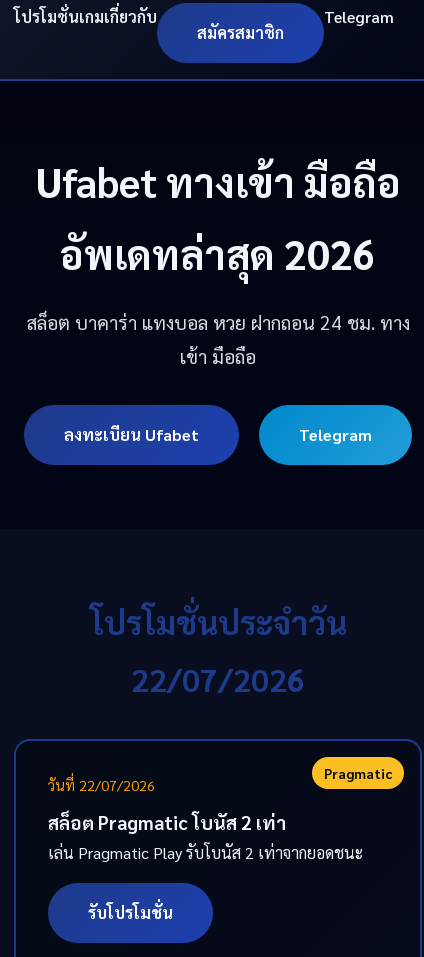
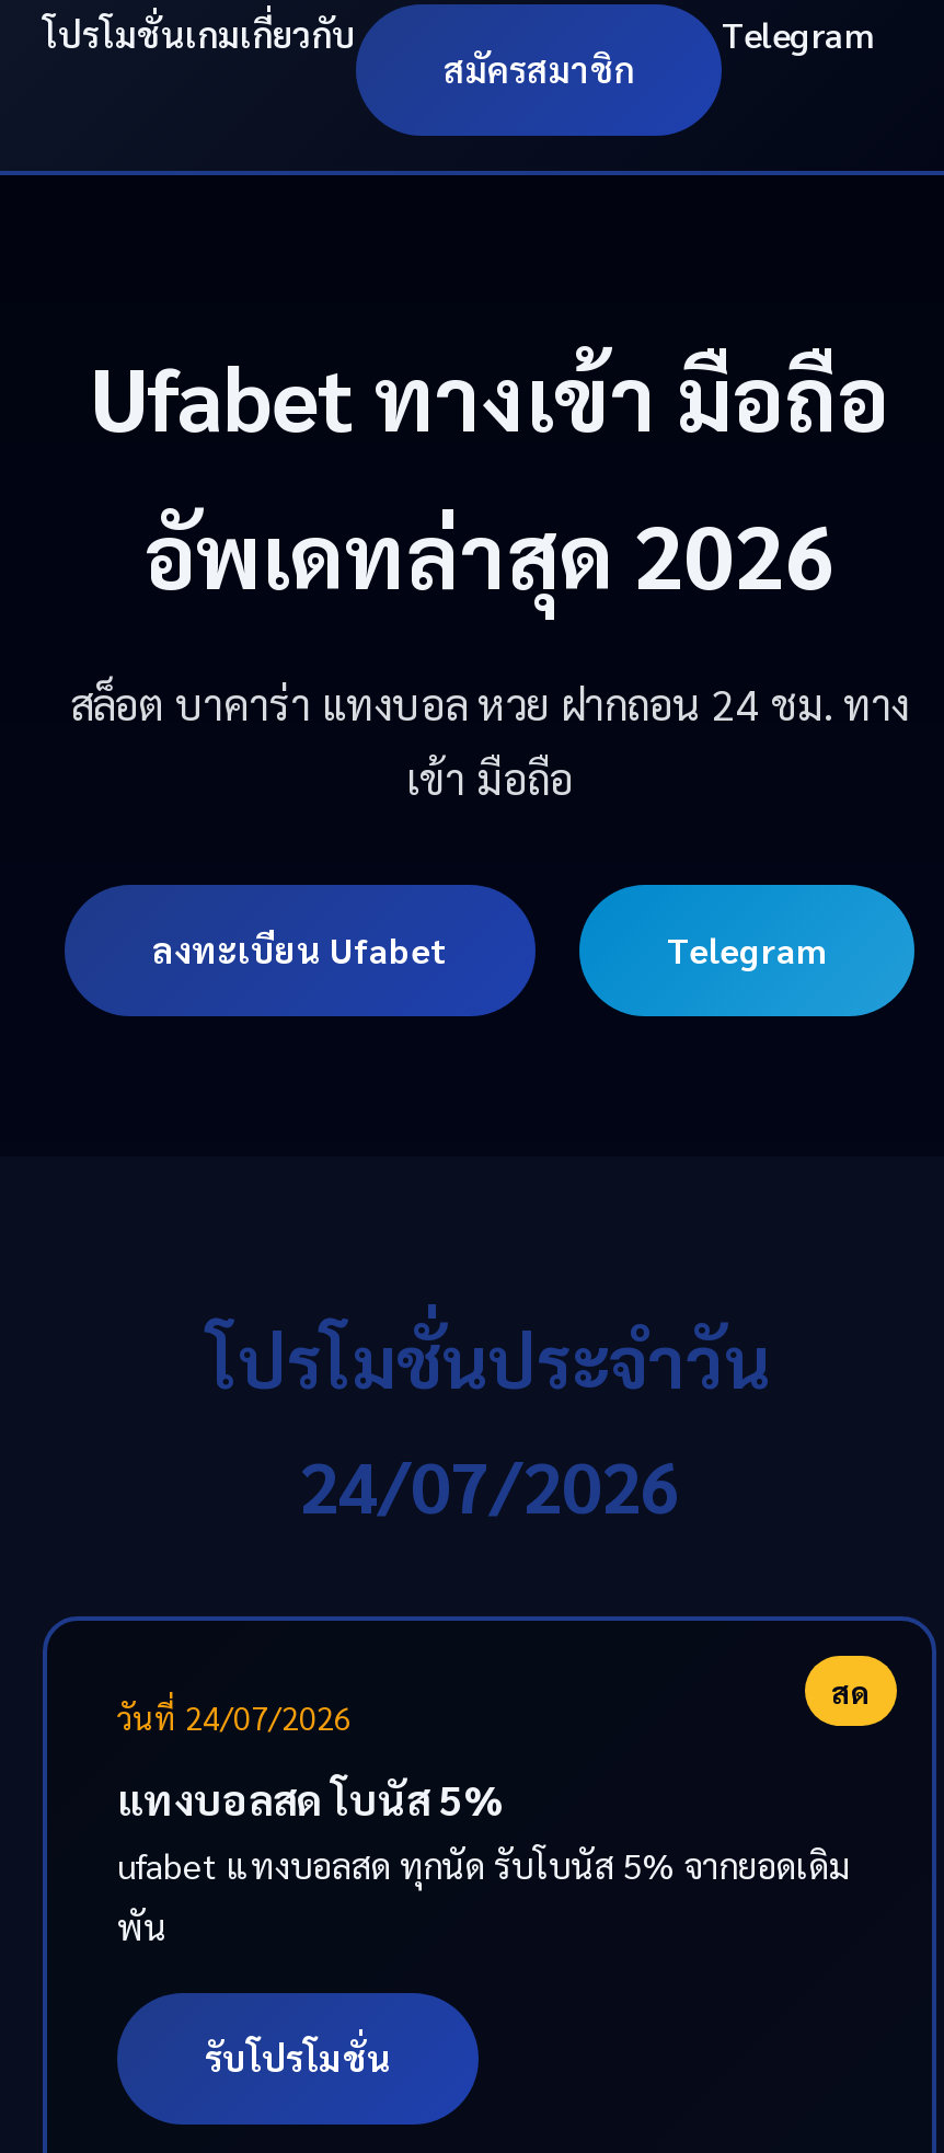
- 22/07/2026
+ 24/07/2026

- Pragmatic
- วันที่ 22/07/2026
+ สด
+ วันที่ 24/07/2026

- สล็อต Pragmatic โบนัส 2 เท่า
- เล่น Pragmatic Play รับโบนัส 2 เท่าจากยอดชนะ
+ แทงบอลสด โบนัส 5%
+ ufabet แทงบอลสด ทุกนัด รับโบนัส 5% จากยอดเดิม
+ พัน
